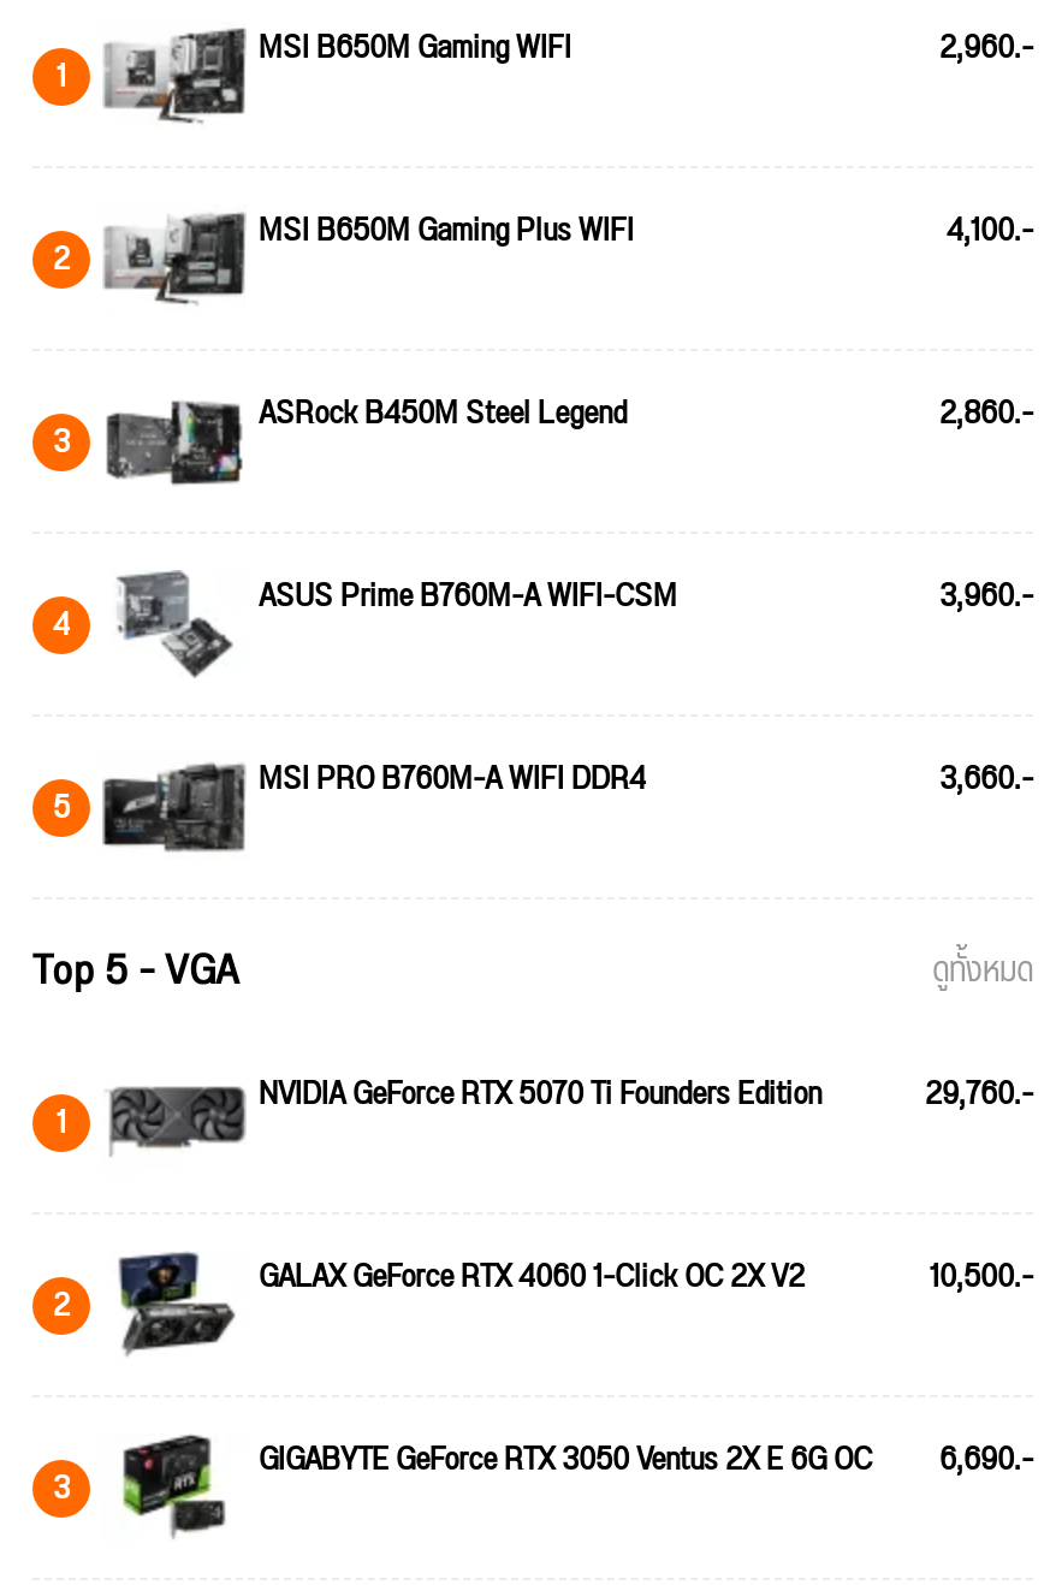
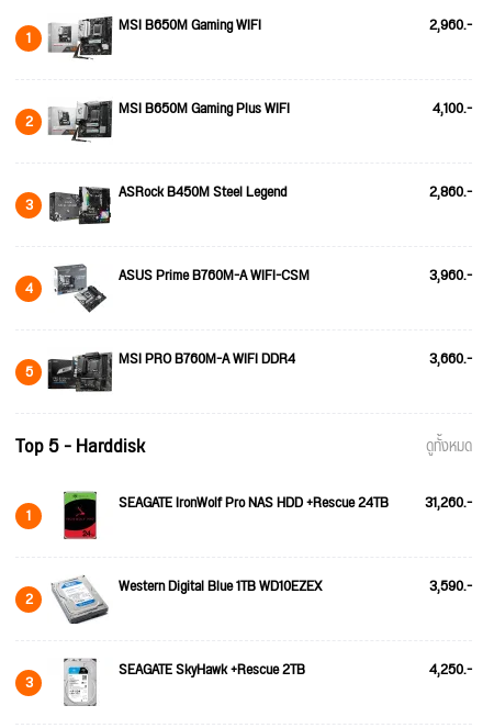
- Top 5 - VGA
+ Top 5 - Harddisk

- [image]
- NVIDIA GeForce RTX 5070 Ti Founders Edition
- 29,760.-
+ [image]
+ SEAGATE IronWolf Pro NAS HDD +Rescue 24TB
+ 31,260.-

- [image]
- GALAX GeForce RTX 4060 1-Click OC 2X V2
- 10,500.-
+ [image]
+ Western Digital Blue 1TB WD10EZEX
+ 3,590.-

- [image]
- GIGABYTE GeForce RTX 3050 Ventus 2X E 6G OC
- 6,690.-
+ [image]
+ SEAGATE SkyHawk +Rescue 2TB
+ 4,250.-
